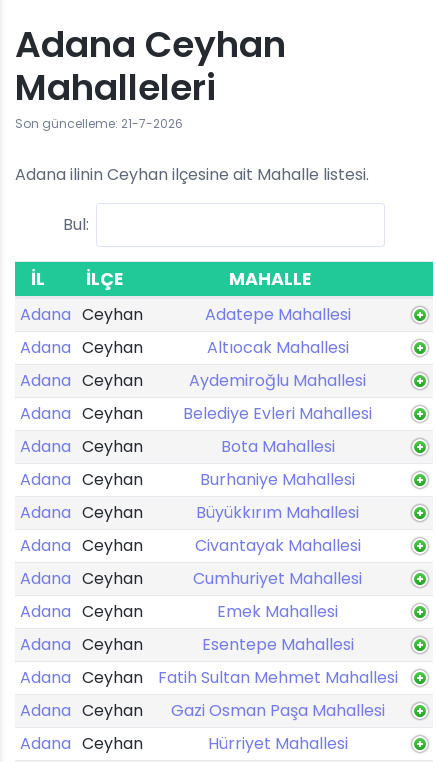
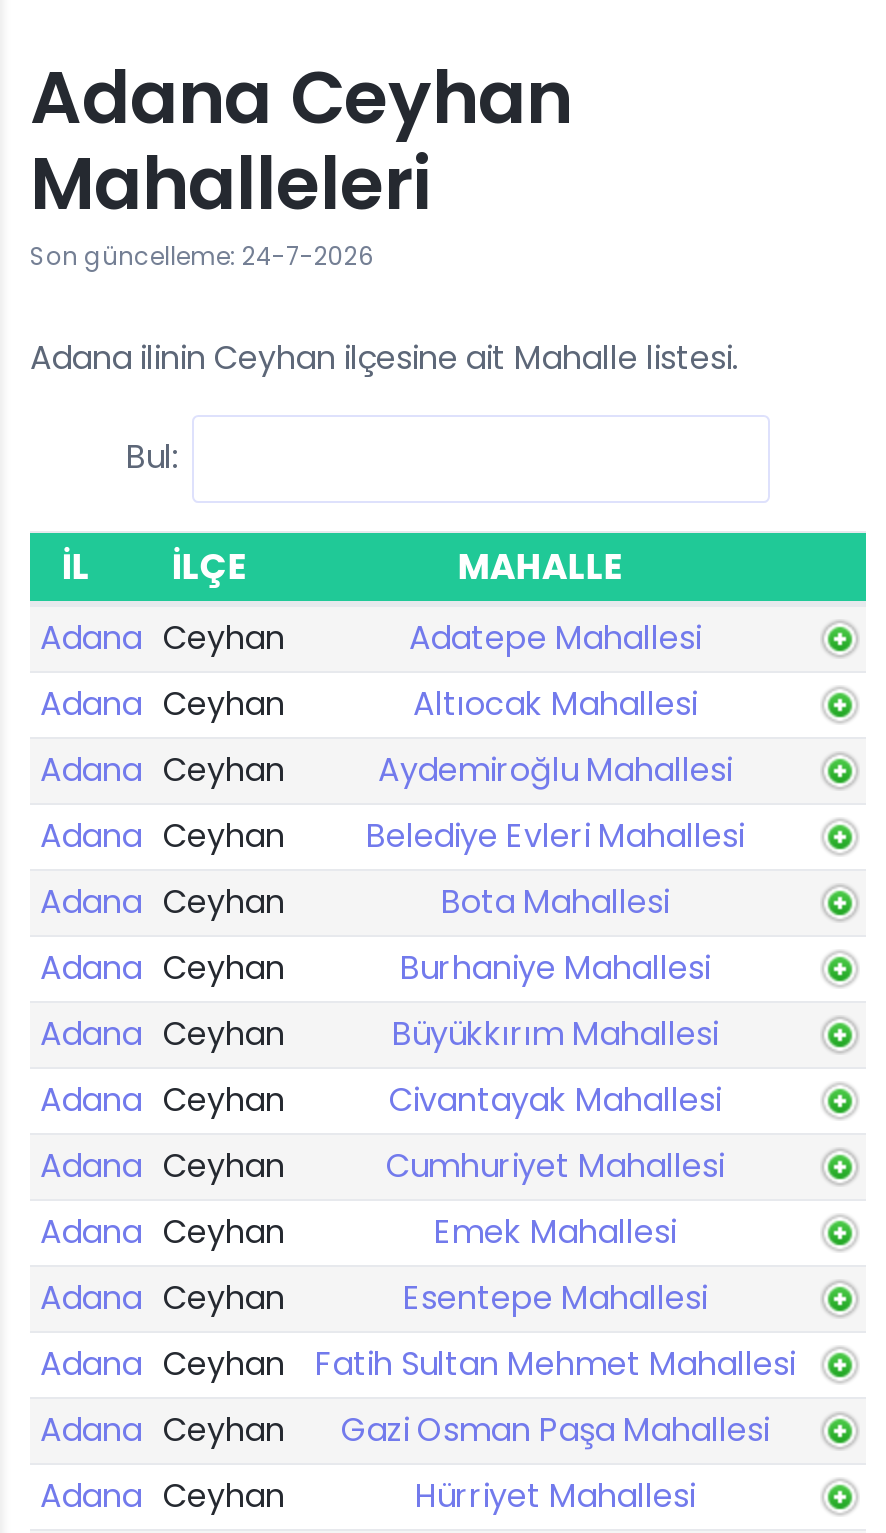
- Son güncelleme: 21-7-2026
+ Son güncelleme: 24-7-2026
